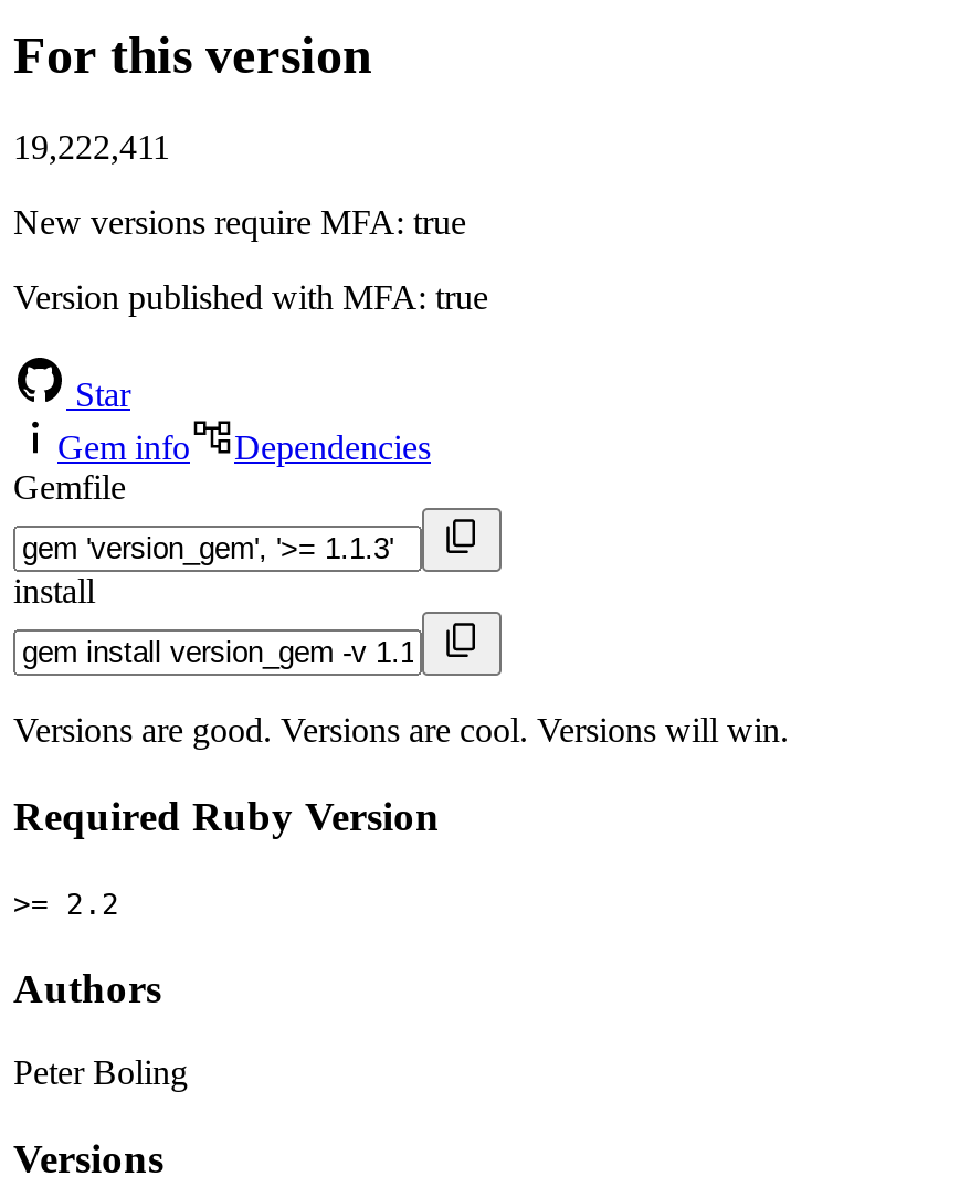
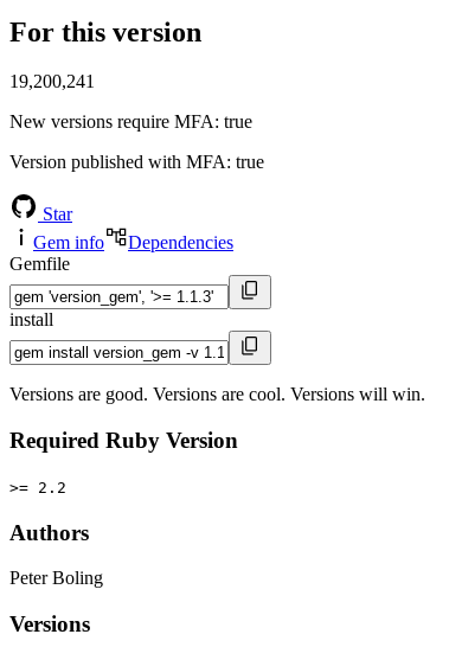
- 19,222,411
+ 19,200,241
